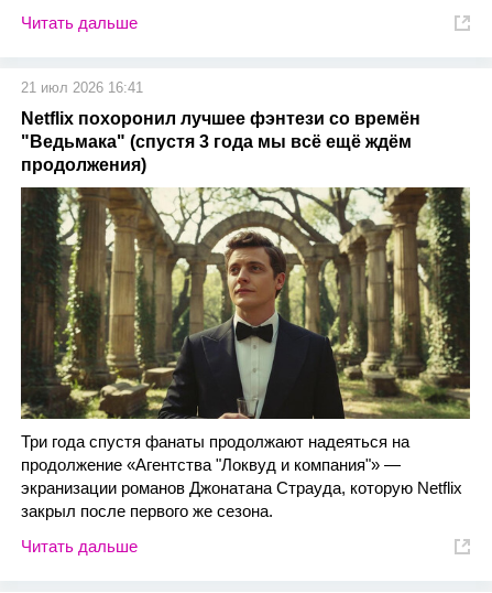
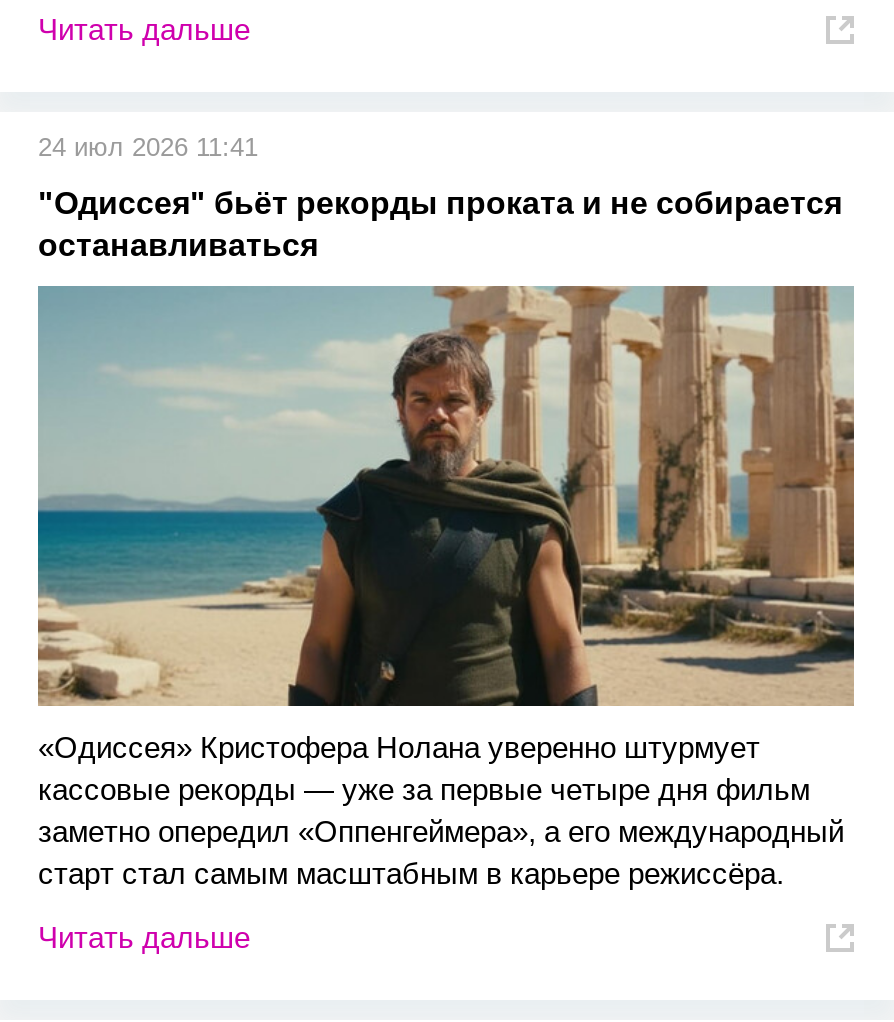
- 21 июл 2026 16:41
+ 24 июл 2026 11:41

- Netflix похоронил лучшее фэнтези со времён
- "Ведьмака" (спустя 3 года мы всё ещё ждём
- продолжения)
+ "Одиссея" бьёт рекорды проката и не собирается
+ останавливаться

- [image]
- Три года спустя фанаты продолжают надеяться на
- продолжение «Агентства "Локвуд и компания"» —
- экранизации романов Джонатана Страуда, которую Netflix
- закрыл после первого же сезона.
+ [image]
+ «Одиссея» Кристофера Нолана уверенно штурмует
+ кассовые рекорды — уже за первые четыре дня фильм
+ заметно опередил «Оппенгеймера», а его международный
+ старт стал самым масштабным в карьере режиссёра.
